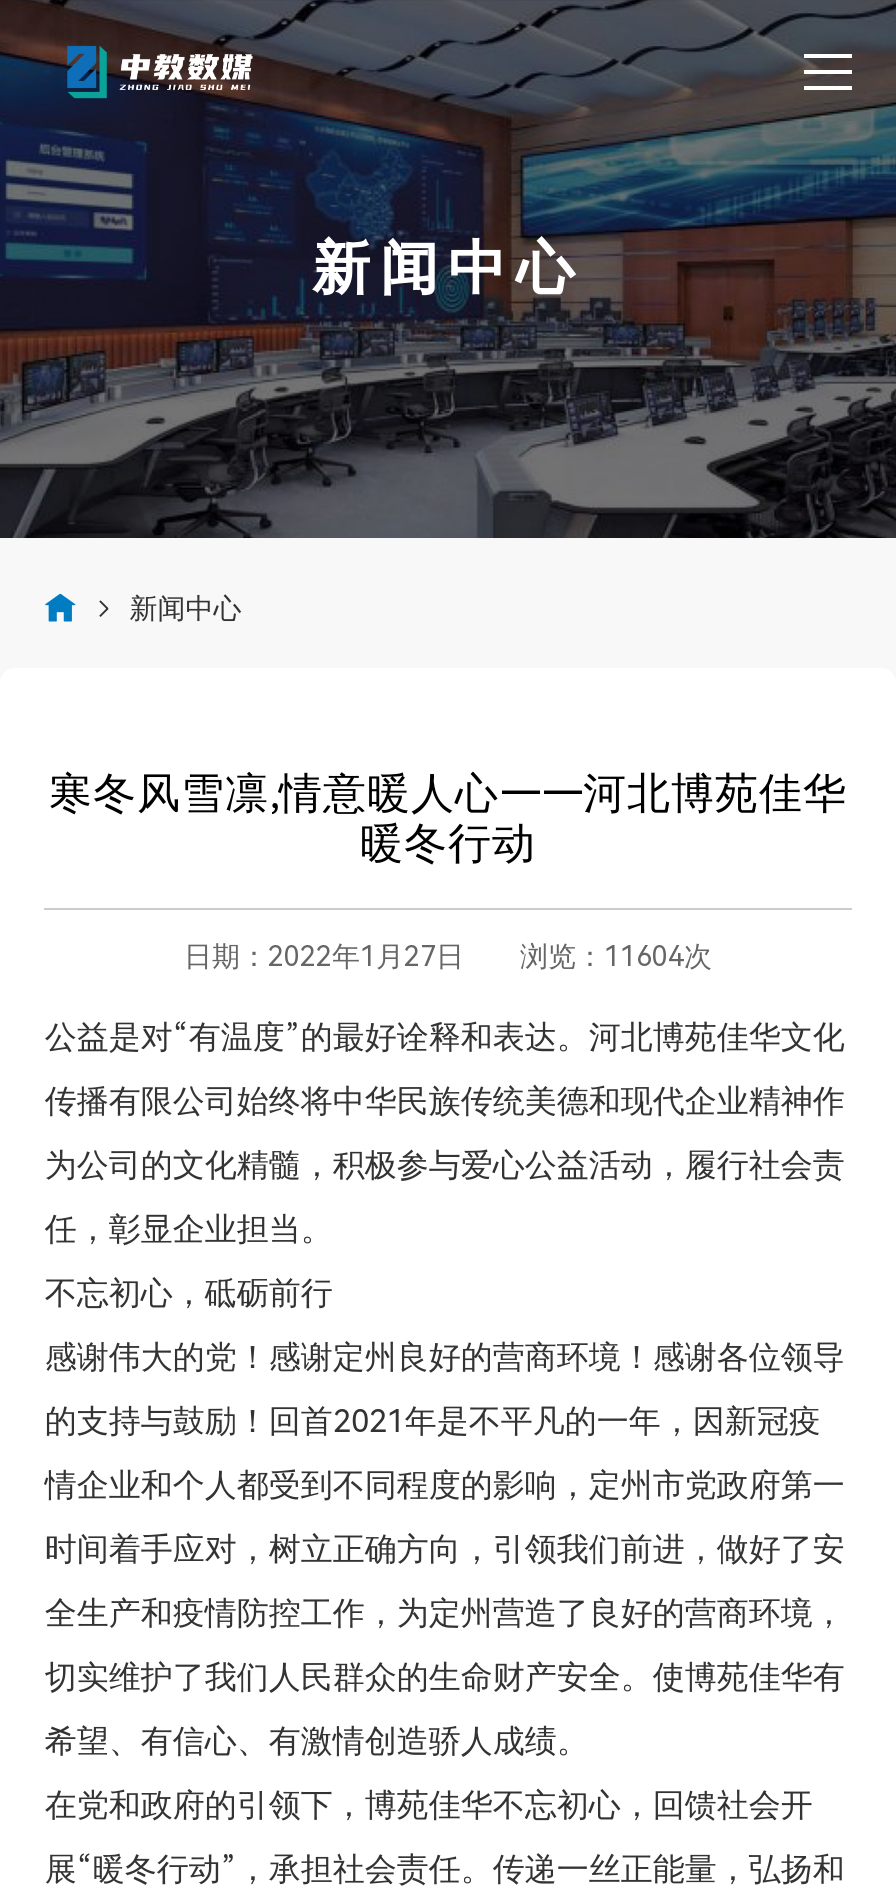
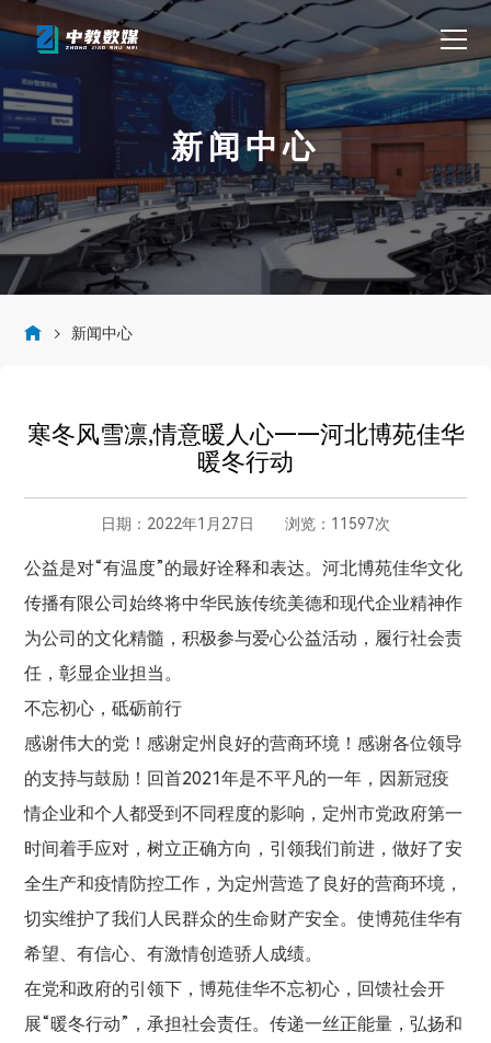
- 日期：2022年1月27日 浏览：11604次
+ 日期：2022年1月27日 浏览：11597次
